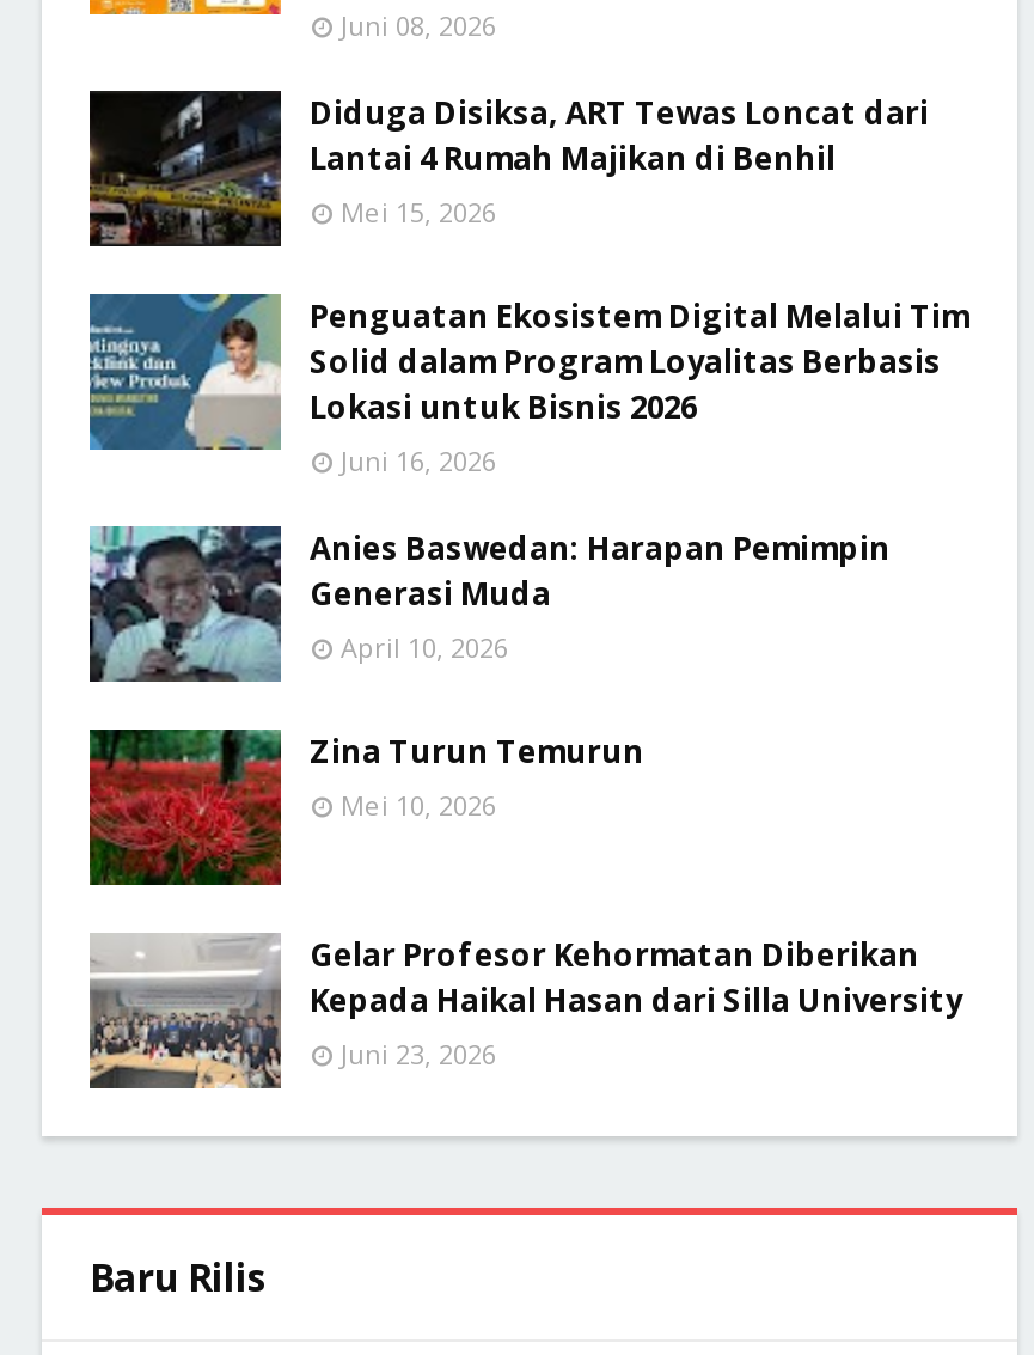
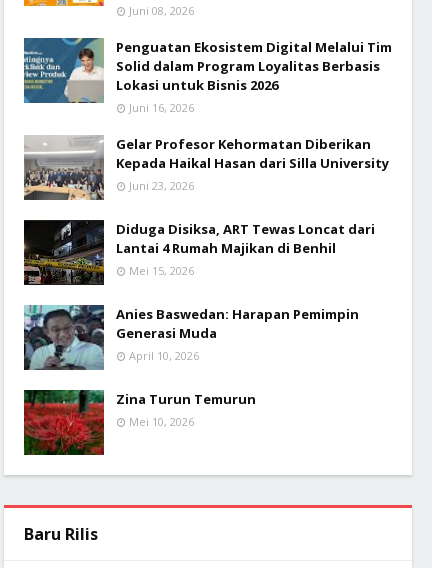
moved down: [image] | Diduga Disiksa, ART Tewas Loncat dari | Lantai 4 Rumah Majikan di Benhil | Mei 15, 2026

moved up: [image] | Penguatan Ekosistem Digital Melalui Tim | Solid dalam Program Loyalitas Berbasis | Lokasi untuk Bisnis 2026 | Juni 16, 2026

moved down: [image] | Anies Baswedan: Harapan Pemimpin | Generasi Muda | April 10, 2026 | Zina Turun Temurun | Mei 10, 2026

moved up: [image] | Gelar Profesor Kehormatan Diberikan | Kepada Haikal Hasan dari Silla University | Juni 23, 2026
